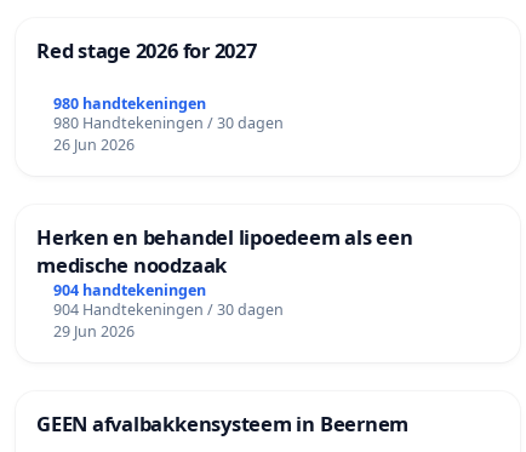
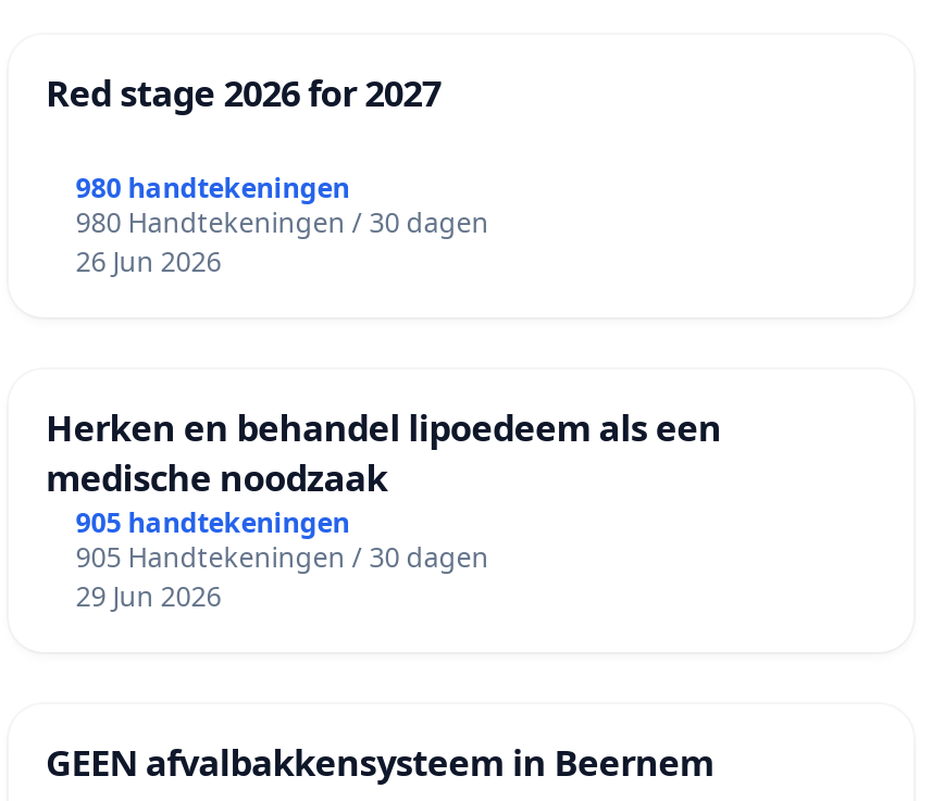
- 904 handtekeningen
+ 905 handtekeningen

- 904 Handtekeningen / 30 dagen
+ 905 Handtekeningen / 30 dagen
